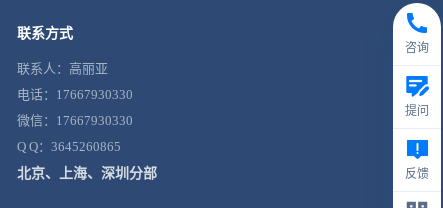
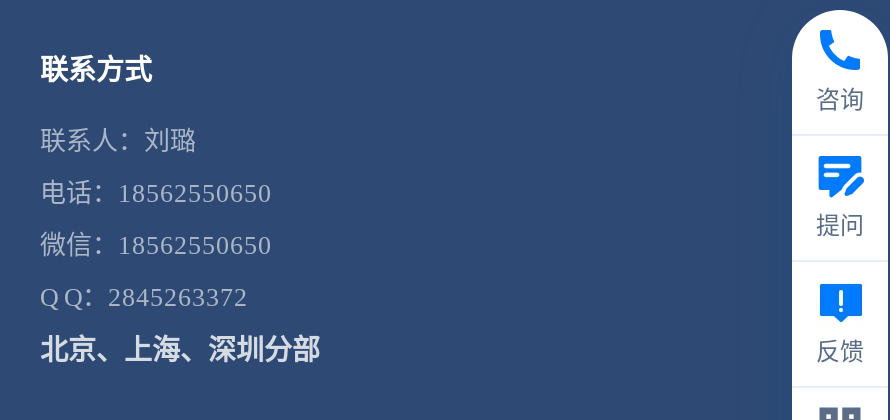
- 联系人：高丽亚
+ 联系人：刘璐

- 电话：17667930330
+ 电话：18562550650

- 微信：17667930330
+ 微信：18562550650

- Q Q：3645260865
+ Q Q：2845263372
